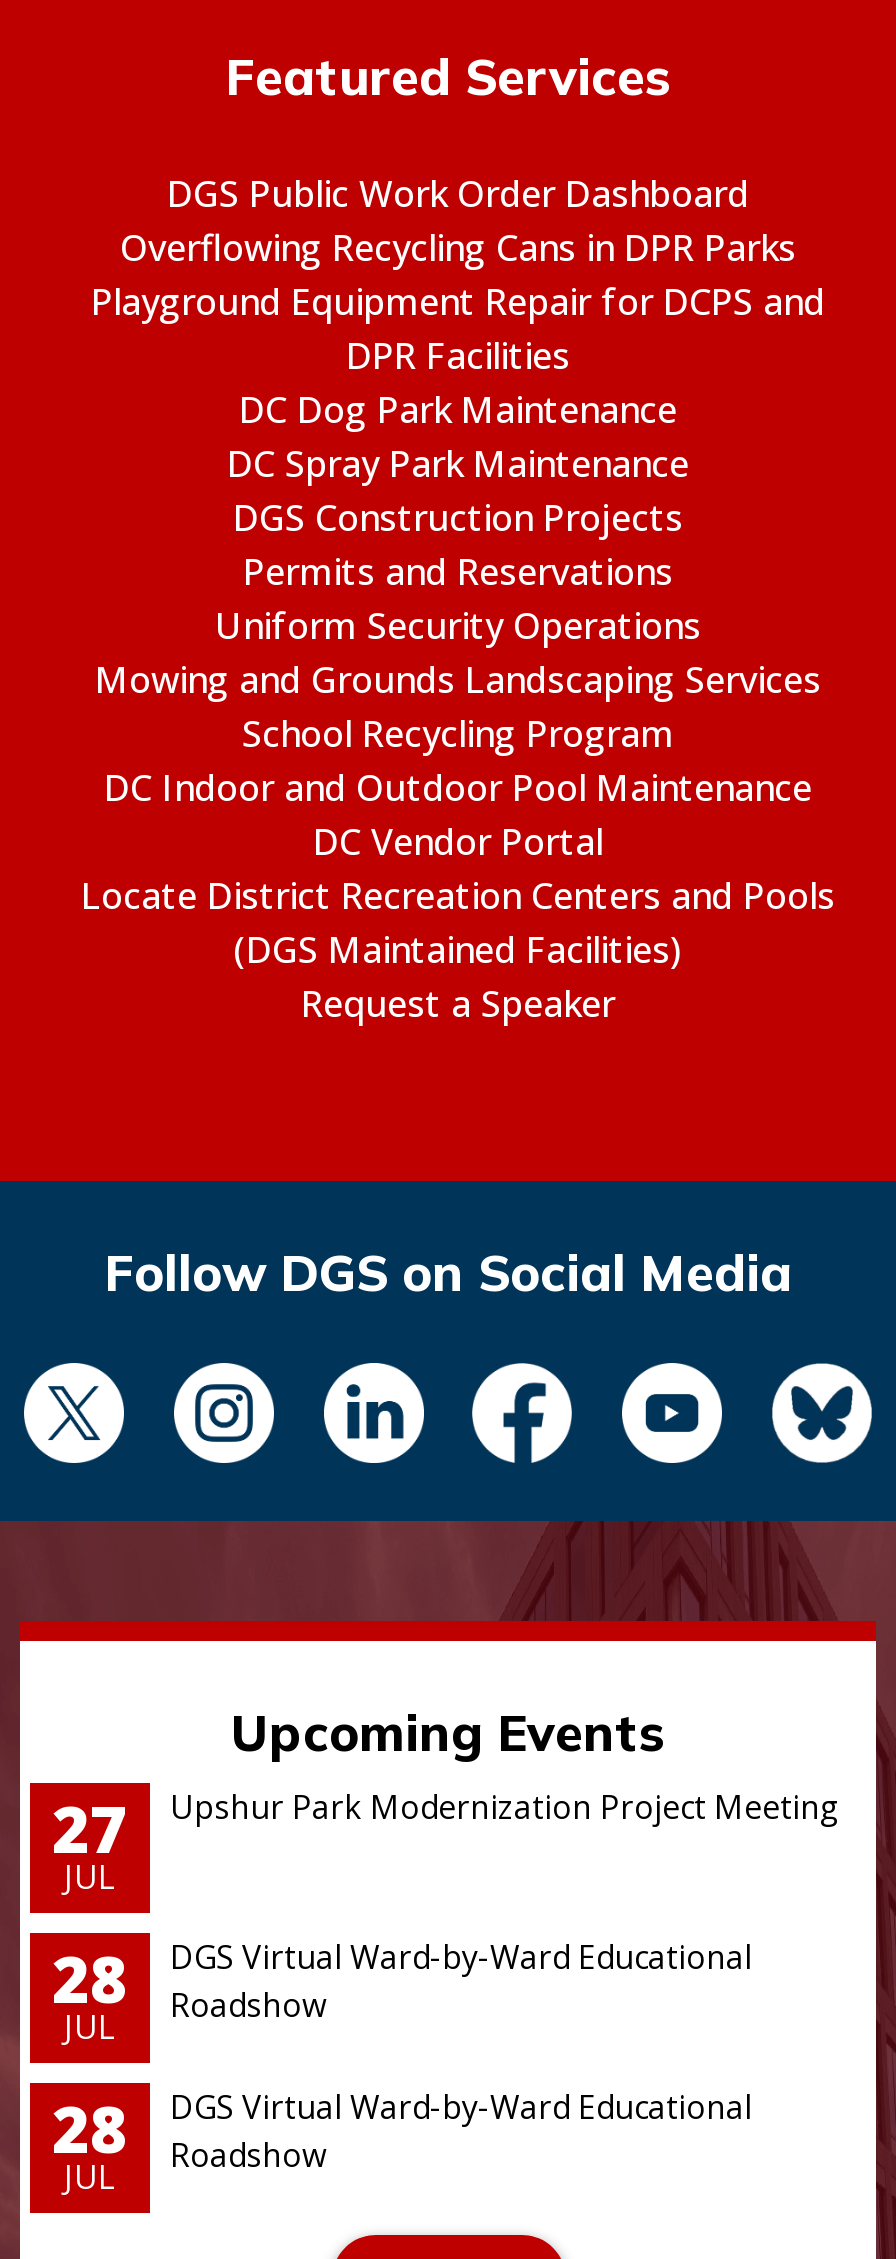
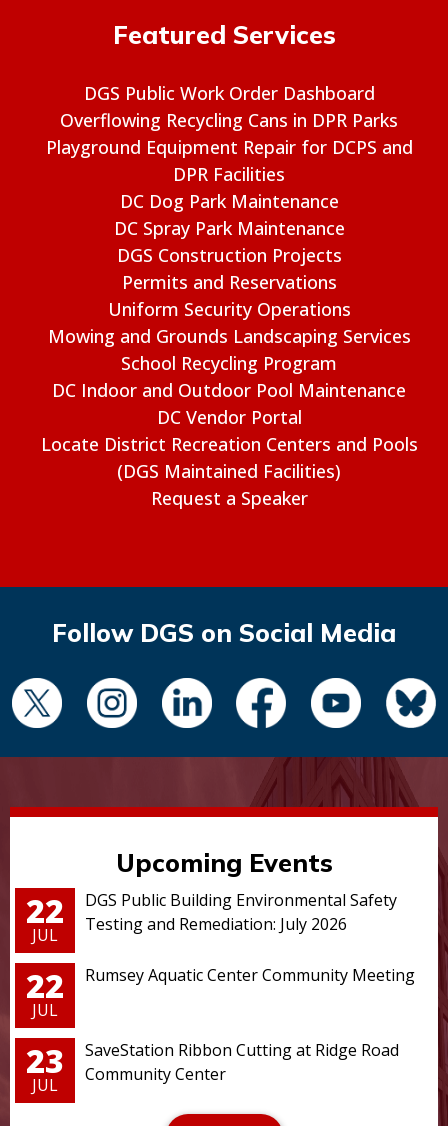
- 27
+ 22

- Upshur Park Modernization Project Meeting
+ DGS Public Building Environmental Safety
+ Testing and Remediation: July 2026

- 28
+ 22

- DGS Virtual Ward-by-Ward Educational
- Roadshow
+ Rumsey Aquatic Center Community Meeting

- 28
+ 23

- DGS Virtual Ward-by-Ward Educational
- Roadshow
+ SaveStation Ribbon Cutting at Ridge Road
+ Community Center
